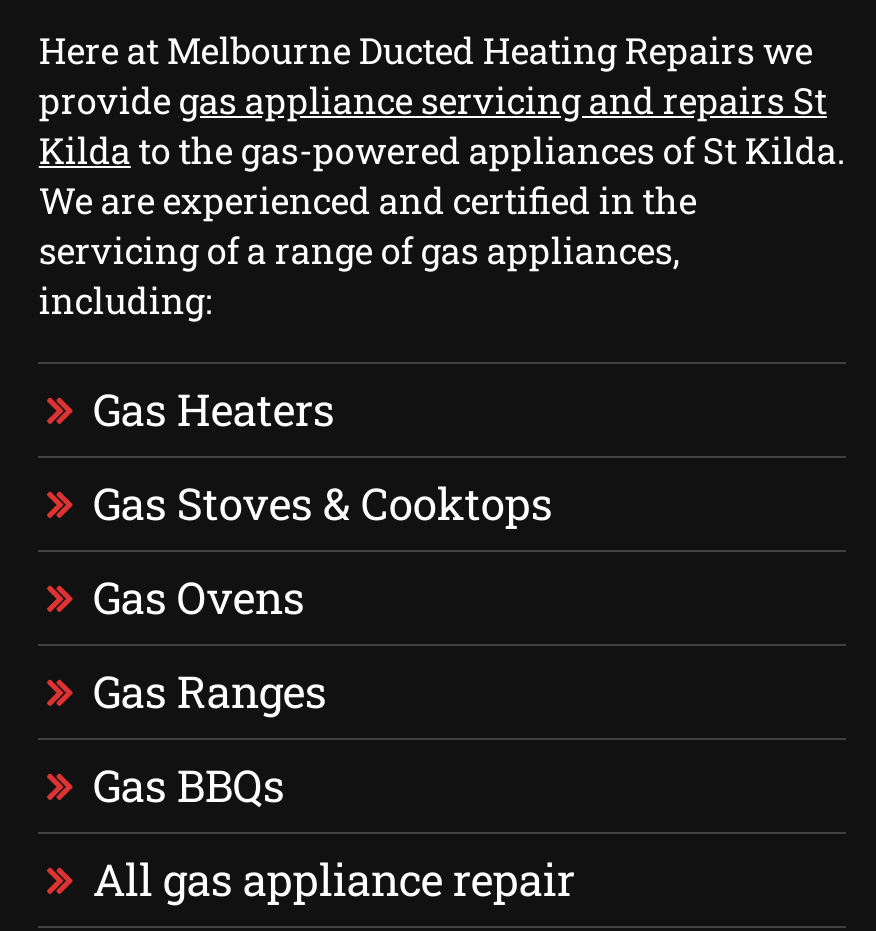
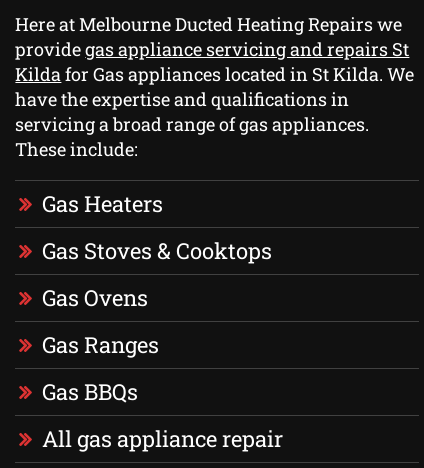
- Kilda to the gas-powered appliances of St Kilda.
- We are experienced and certified in the
- servicing of a range of gas appliances,
- including:
+ Kilda for Gas appliances located in St Kilda. We
+ have the expertise and qualifications in
+ servicing a broad range of gas appliances.
+ These include:
